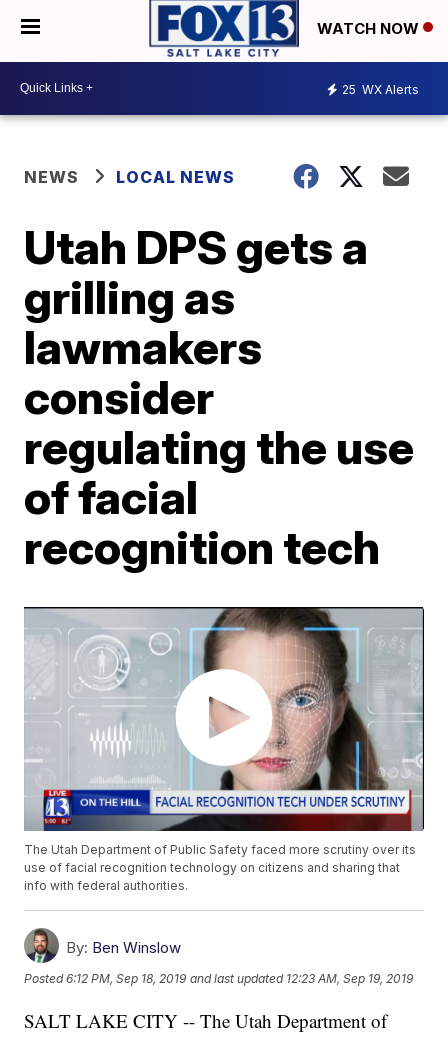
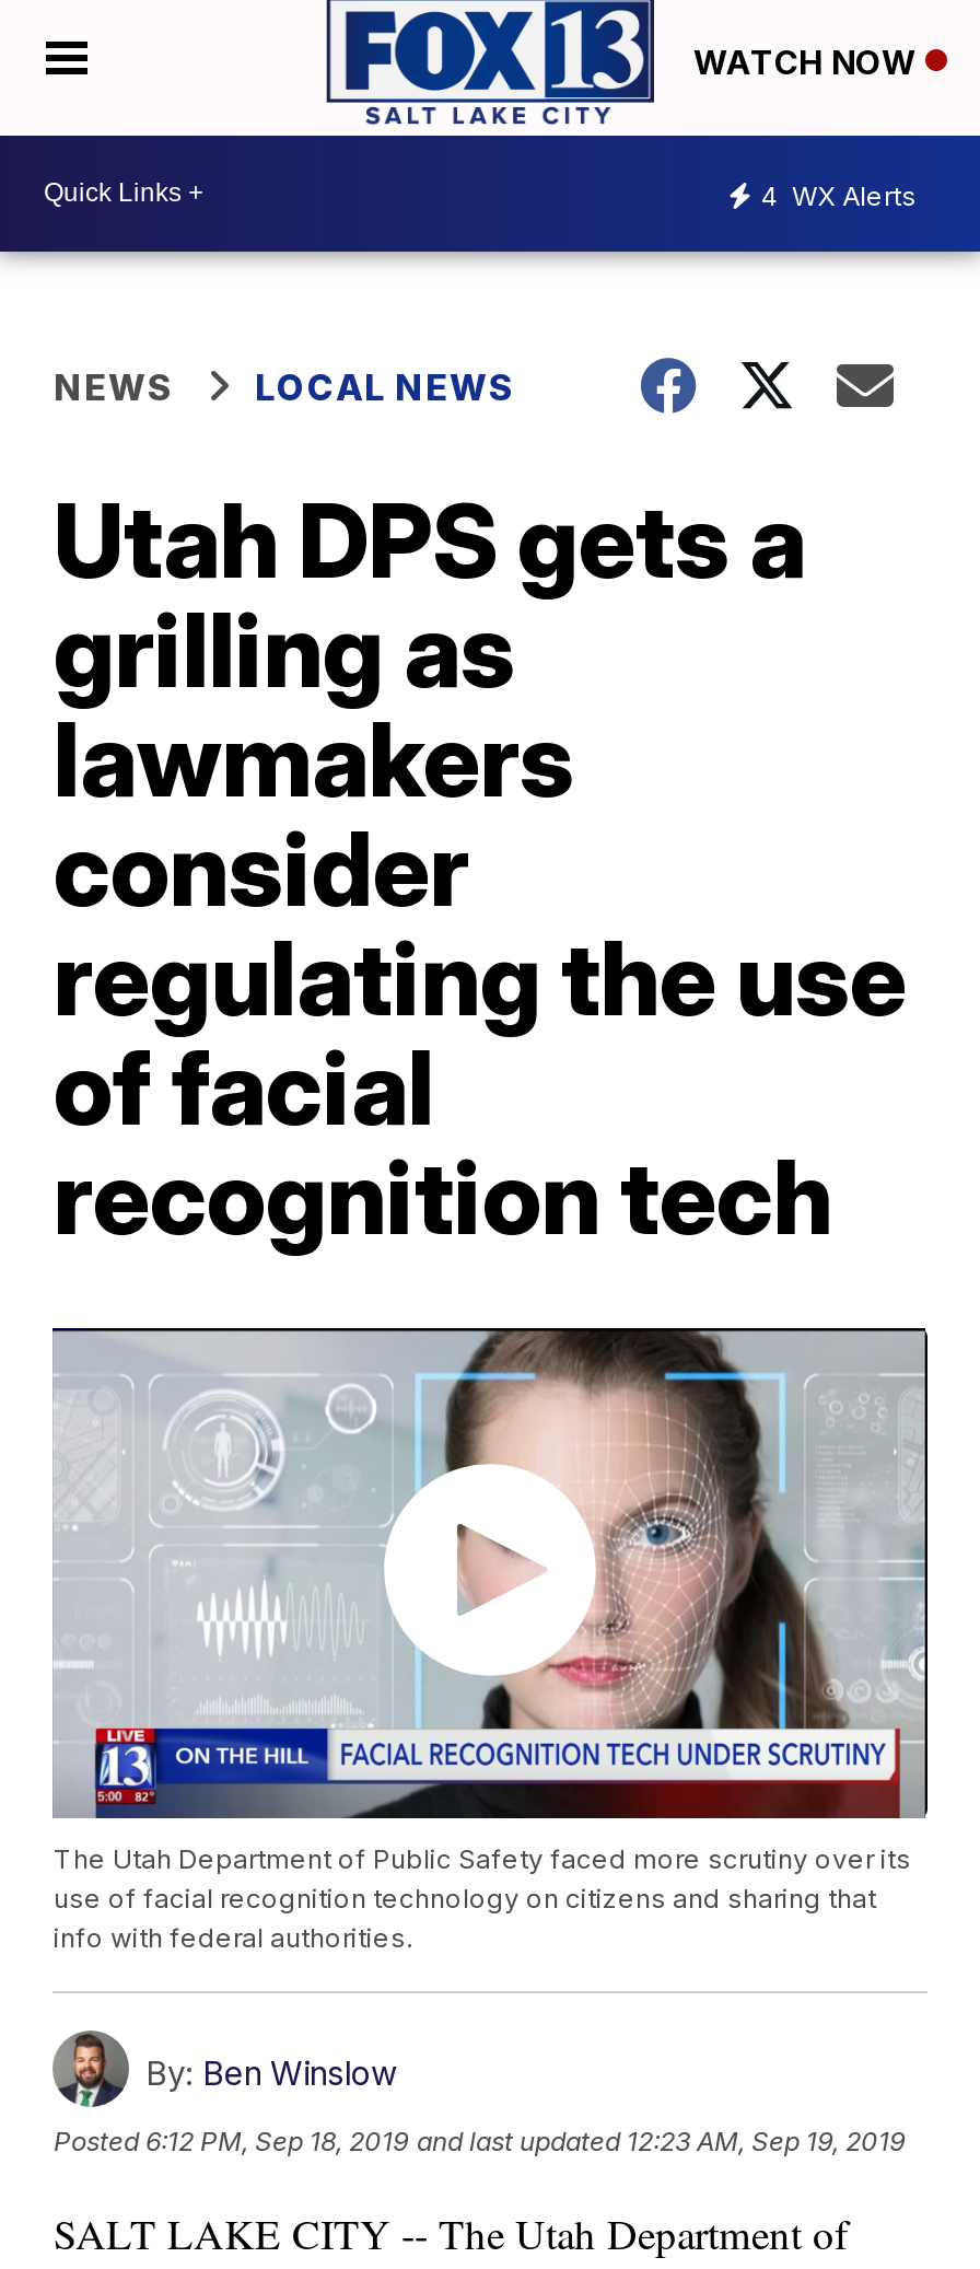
- 25 WX Alerts
+ 4 WX Alerts
